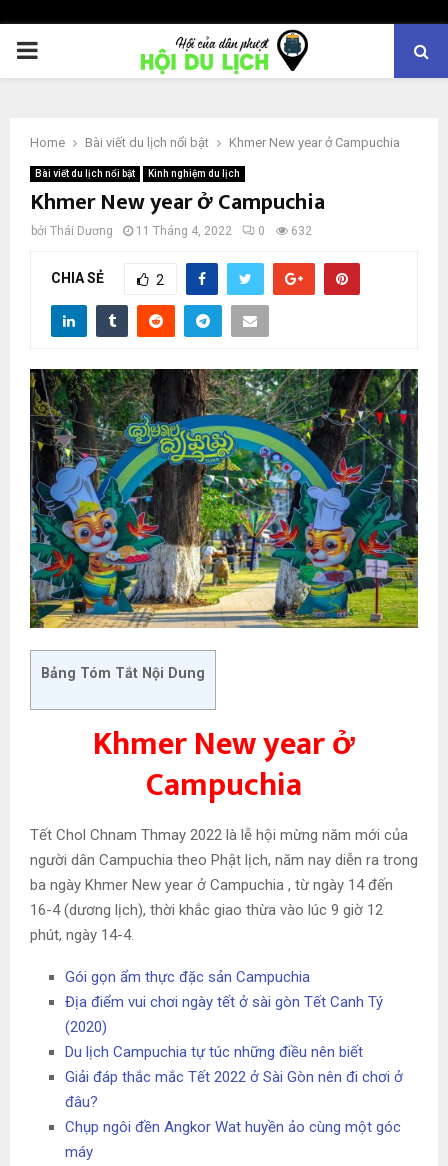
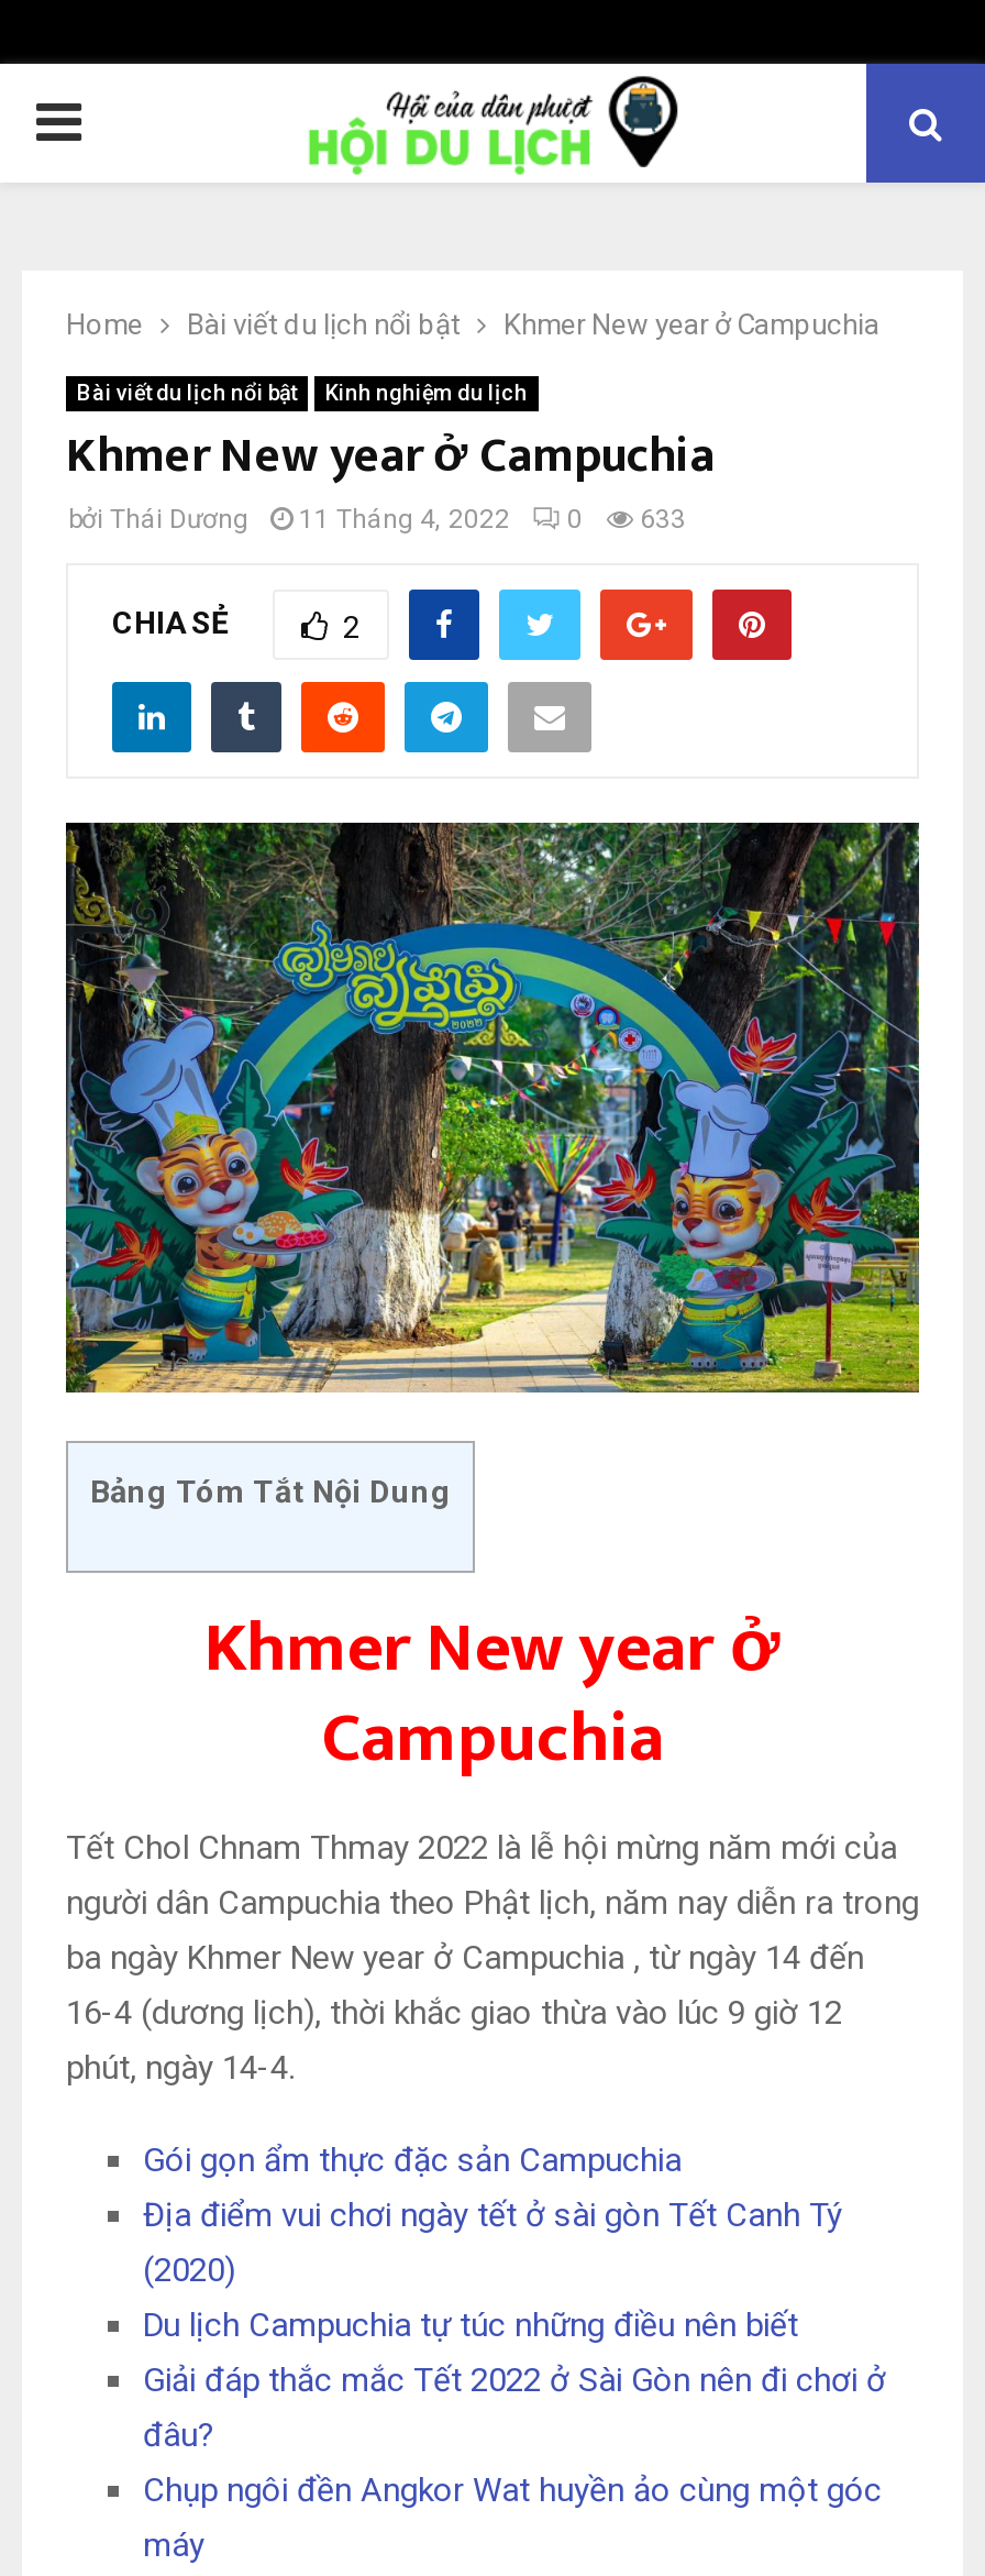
- bởi Thái Dương 11 Tháng 4, 2022 0 632
+ bởi Thái Dương 11 Tháng 4, 2022 0 633
